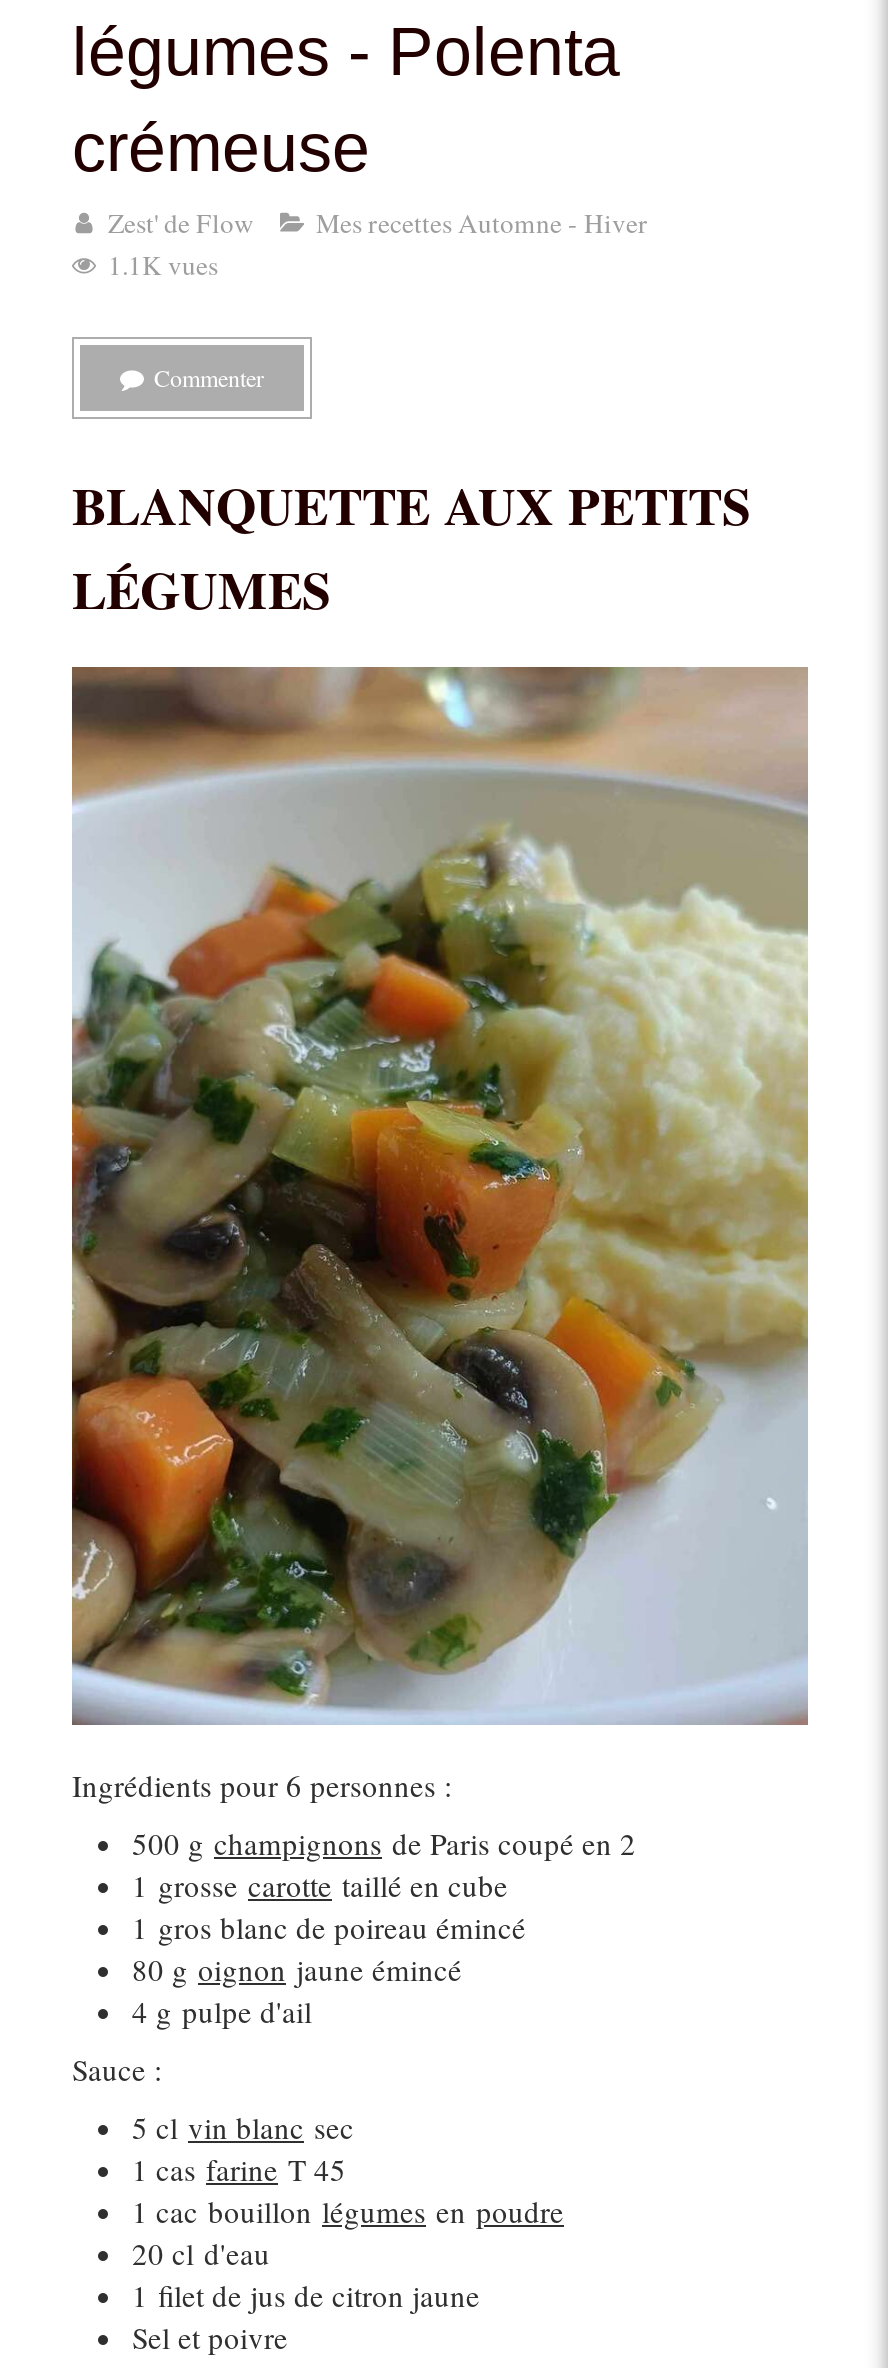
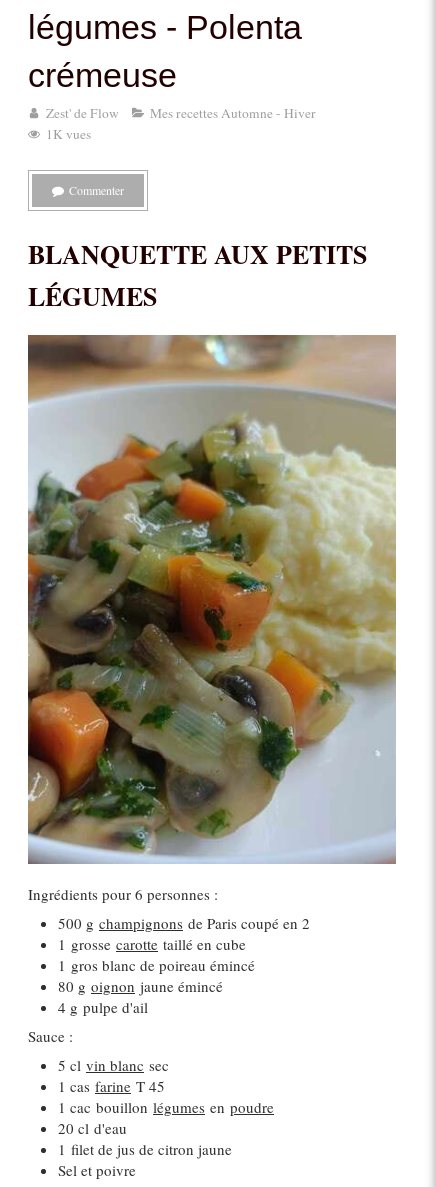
- 1.1K vues
+ 1K vues
